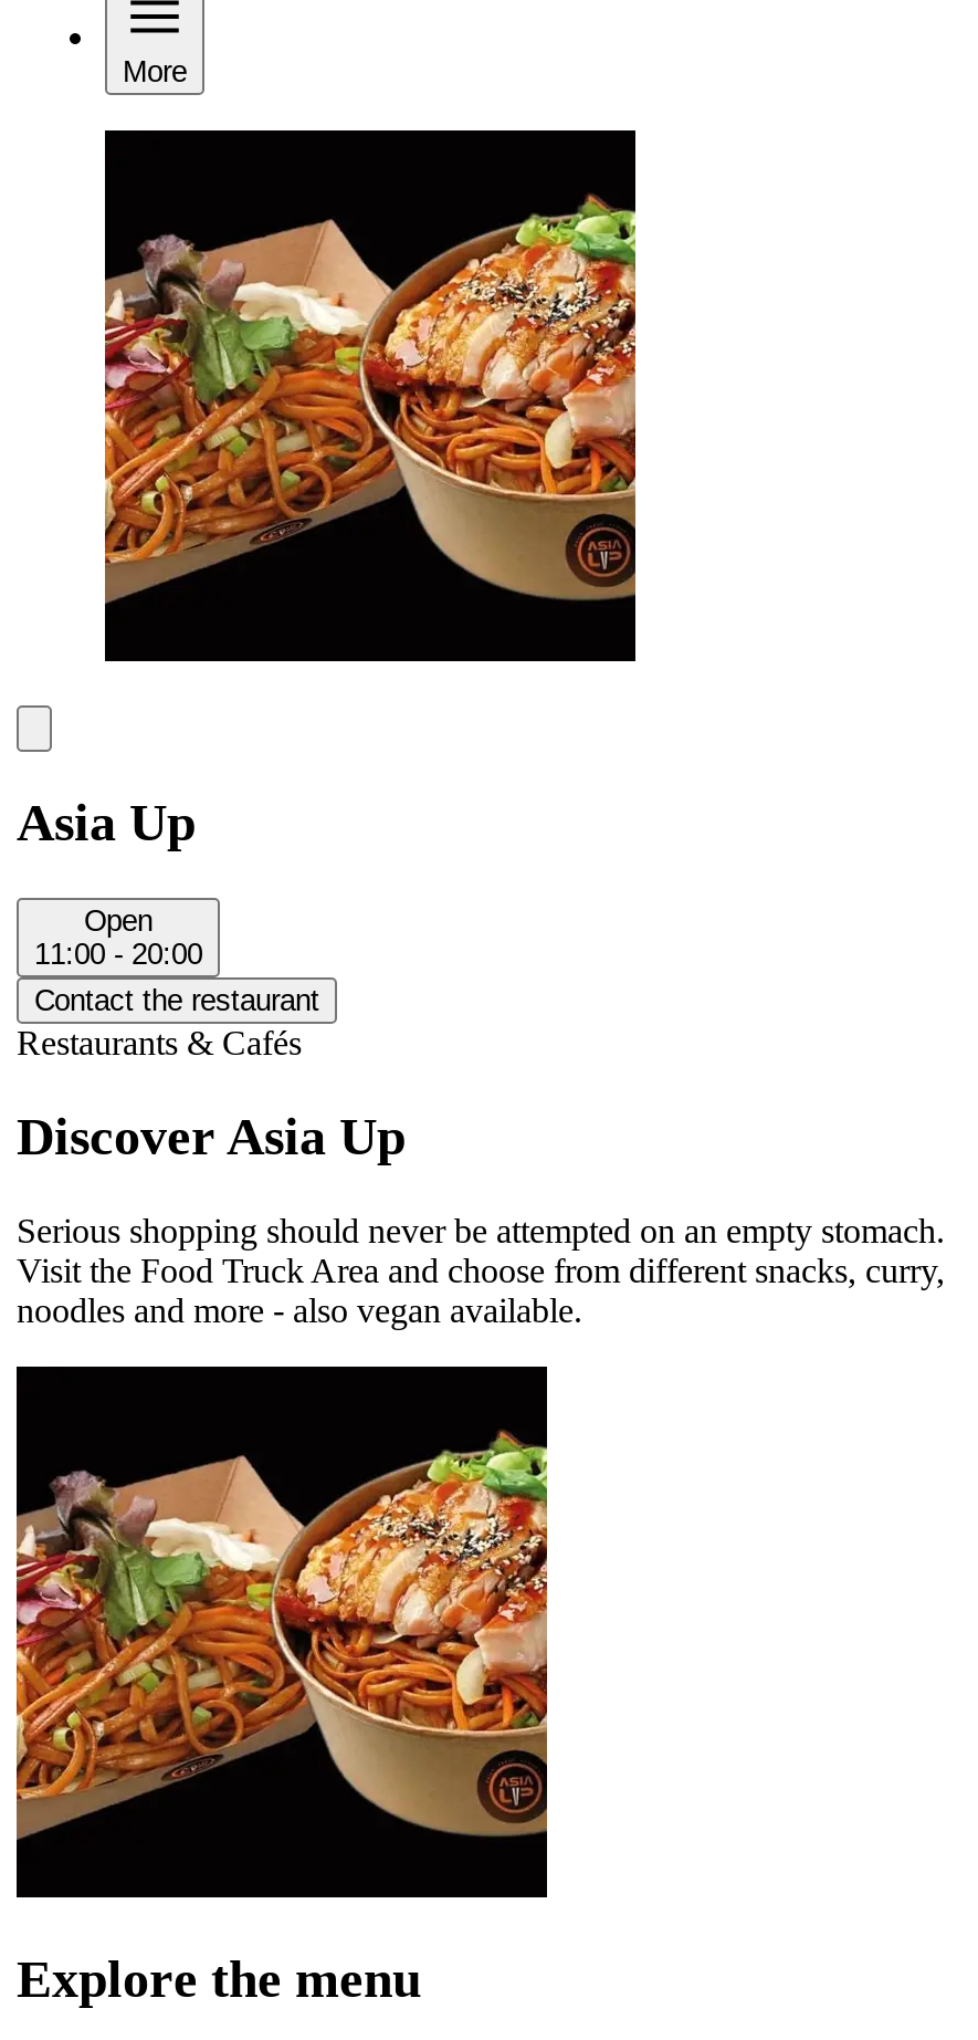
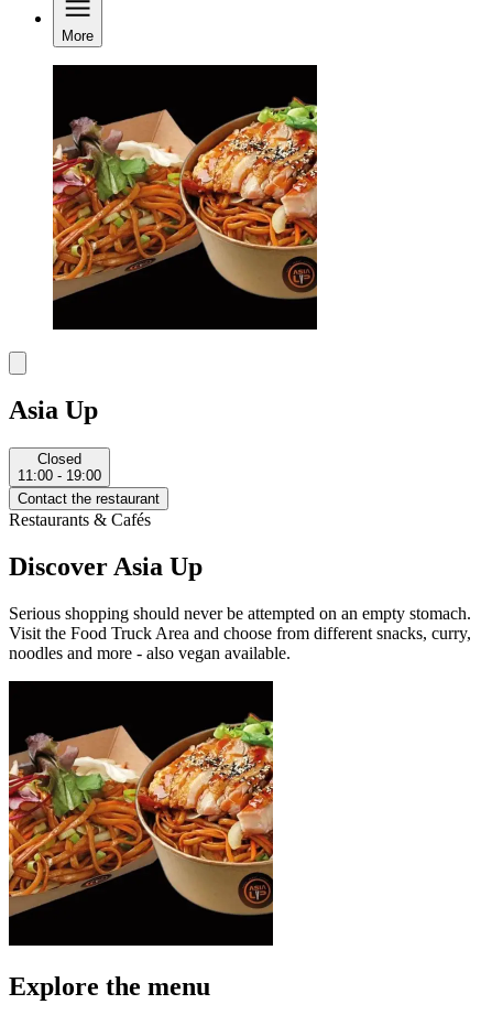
- Open
- 11:00 - 20:00
+ Closed
+ 11:00 - 19:00
